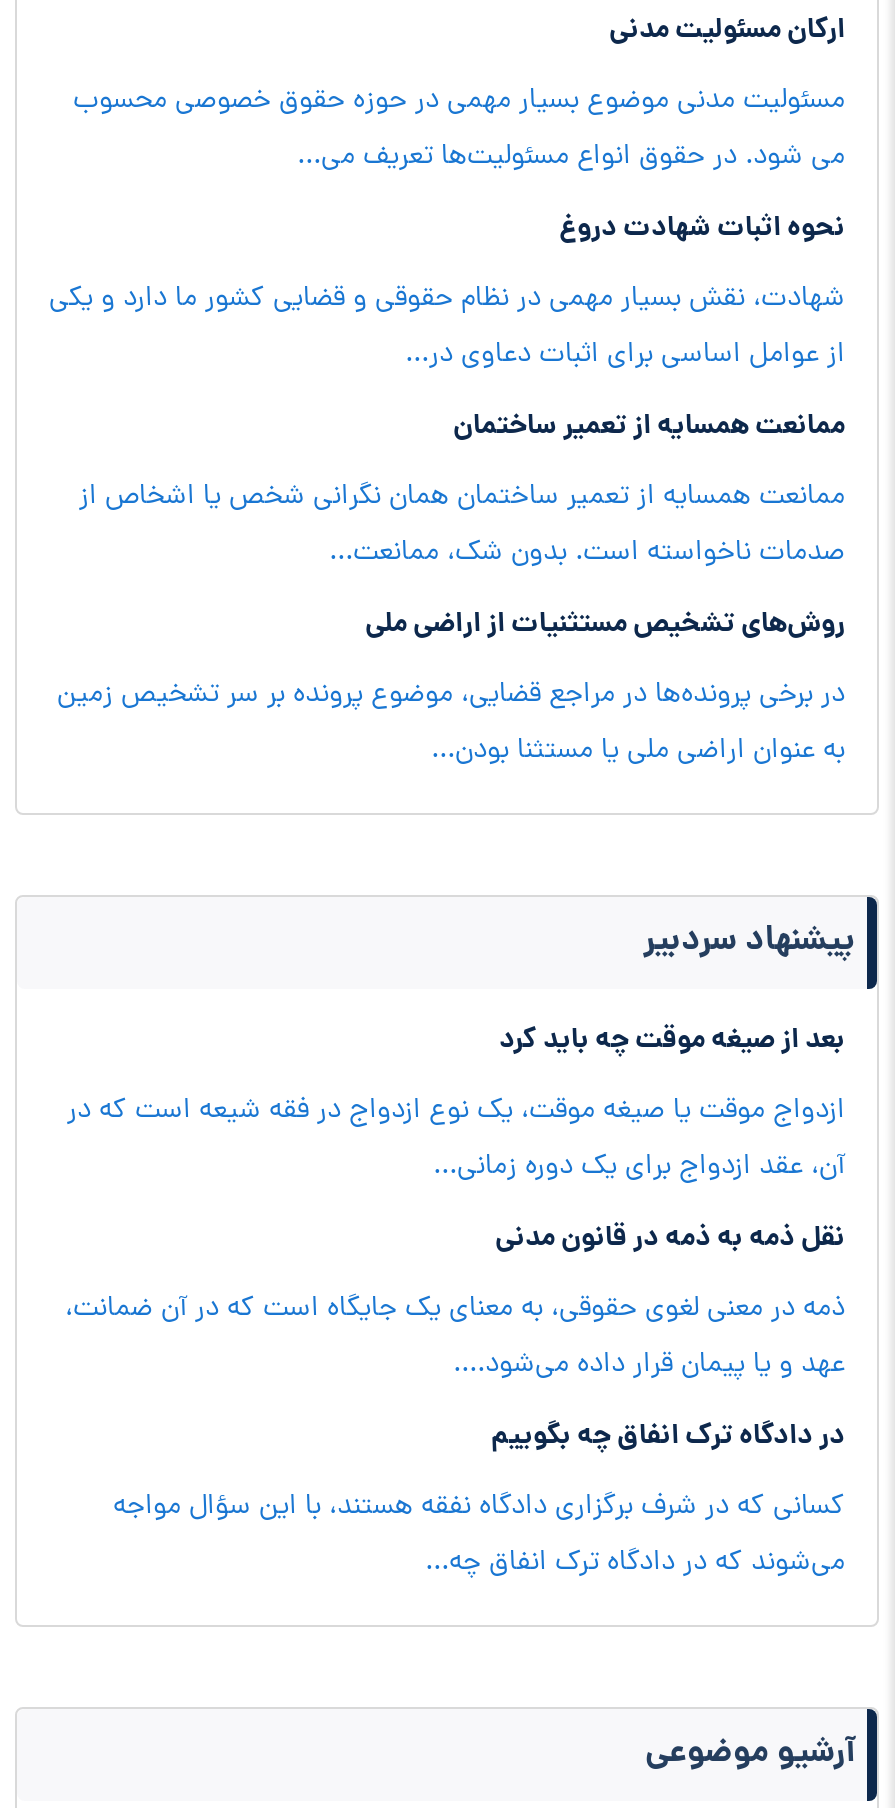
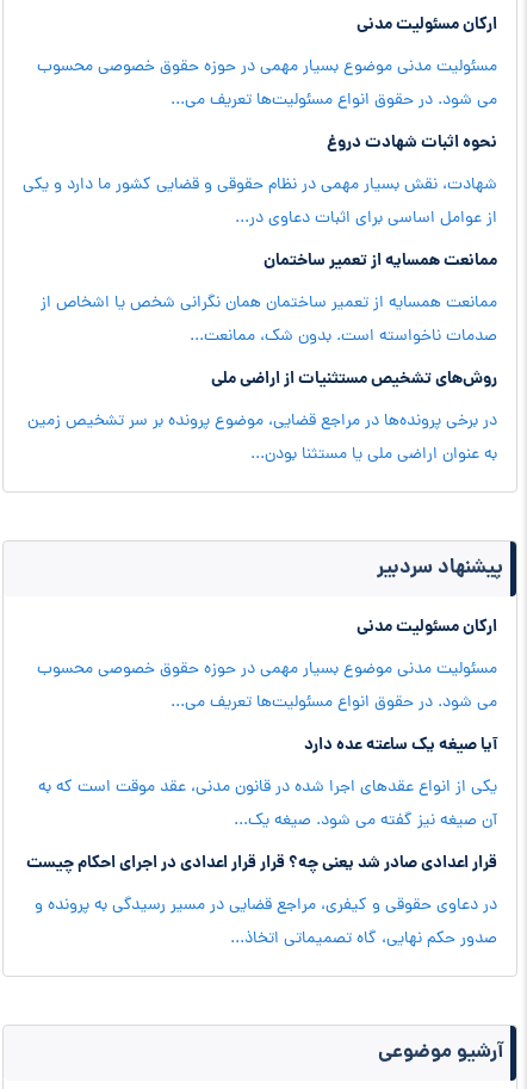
- بعد از صیغه موقت چه باید کرد
+ ارکان مسئولیت مدنی

- ازدواج موقت یا صیغه موقت، یک نوع ازدواج در فقه شیعه است که در
- آن، عقد ازدواج برای یک دوره زمانی...
+ مسئولیت مدنی موضوع بسیار مهمی در حوزه حقوق خصوصی محسوب
+ می شود. در حقوق انواع مسئولیت‌ها تعریف می...

- نقل ذمه به ذمه در قانون مدنی
+ آیا صیغه یک ساعته عده دارد

- ذمه در معنی لغوی حقوقی، به معنای یک جایگاه است که در آن ضمانت،
- عهد و یا پیمان قرار داده می‌شود....
+ یکی از انواع عقدهای اجرا شده در قانون مدنی، عقد موقت است که به
+ آن صیغه نیز گفته می شود. صیغه یک...

- در دادگاه ترک انفاق چه بگوییم
+ قرار اعدادی صادر شد یعنی چه؟ قرار قرار اعدادی در اجرای احکام چیست

- کسانی که در شرف برگزاری دادگاه نفقه هستند، با این سؤال مواجه
- می‌شوند که در دادگاه ترک انفاق چه...
+ در دعاوی حقوقی و کیفری، مراجع قضایی در مسیر رسیدگی به پرونده و
+ صدور حکم نهایی، گاه تصمیماتی اتخاذ...
